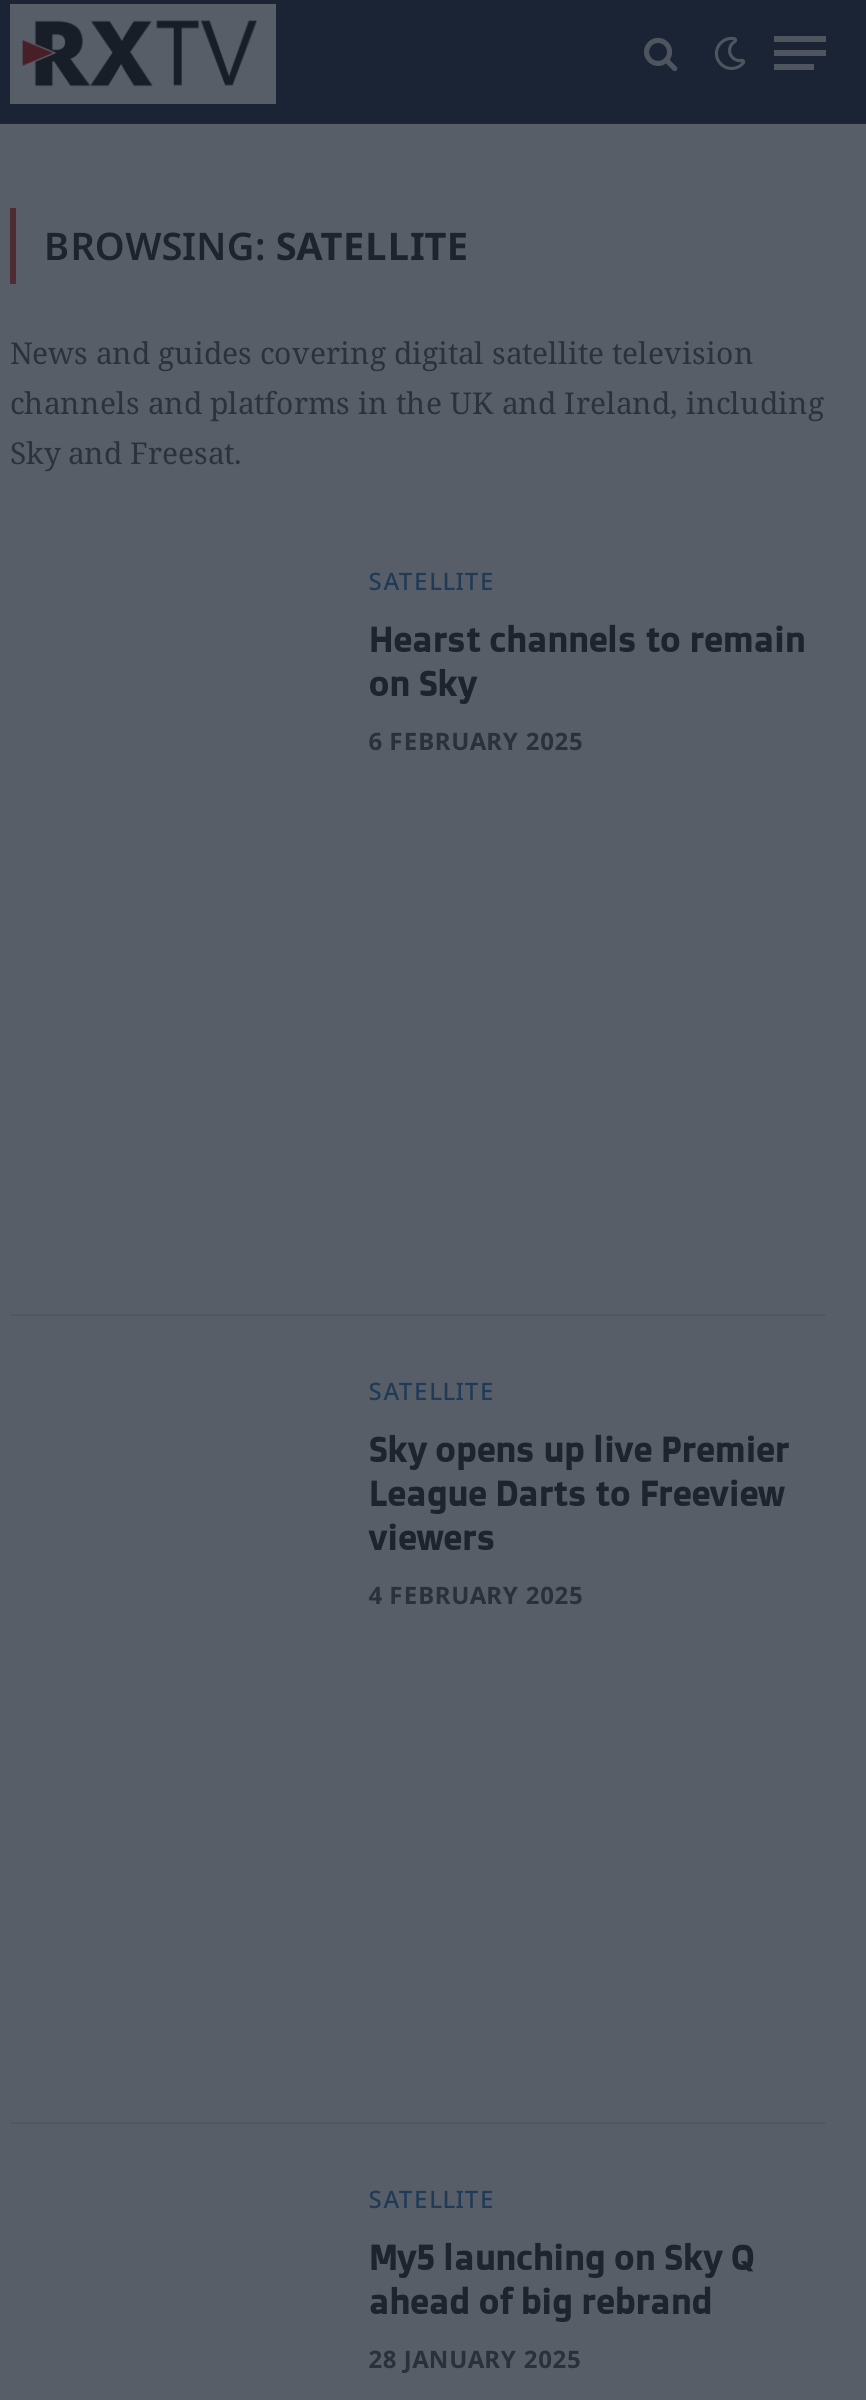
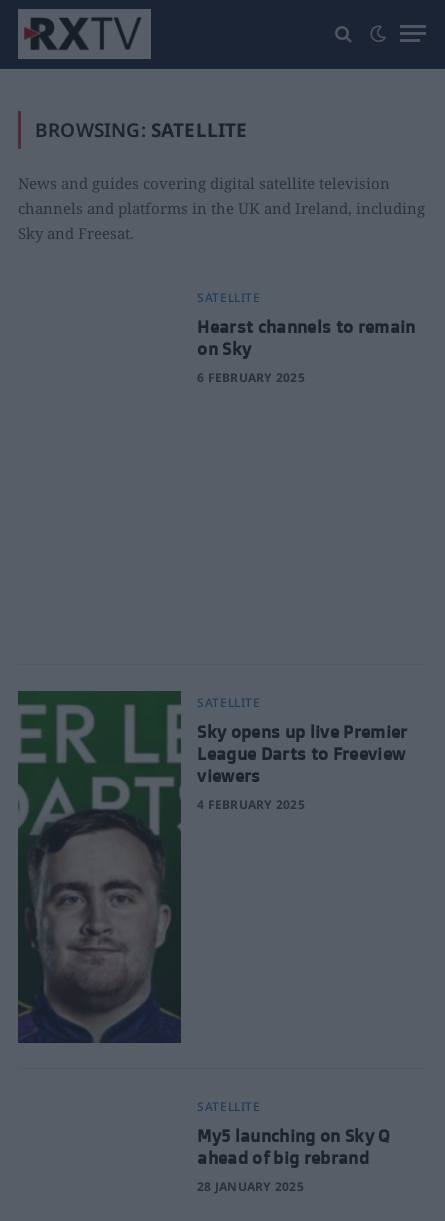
+ [image]
